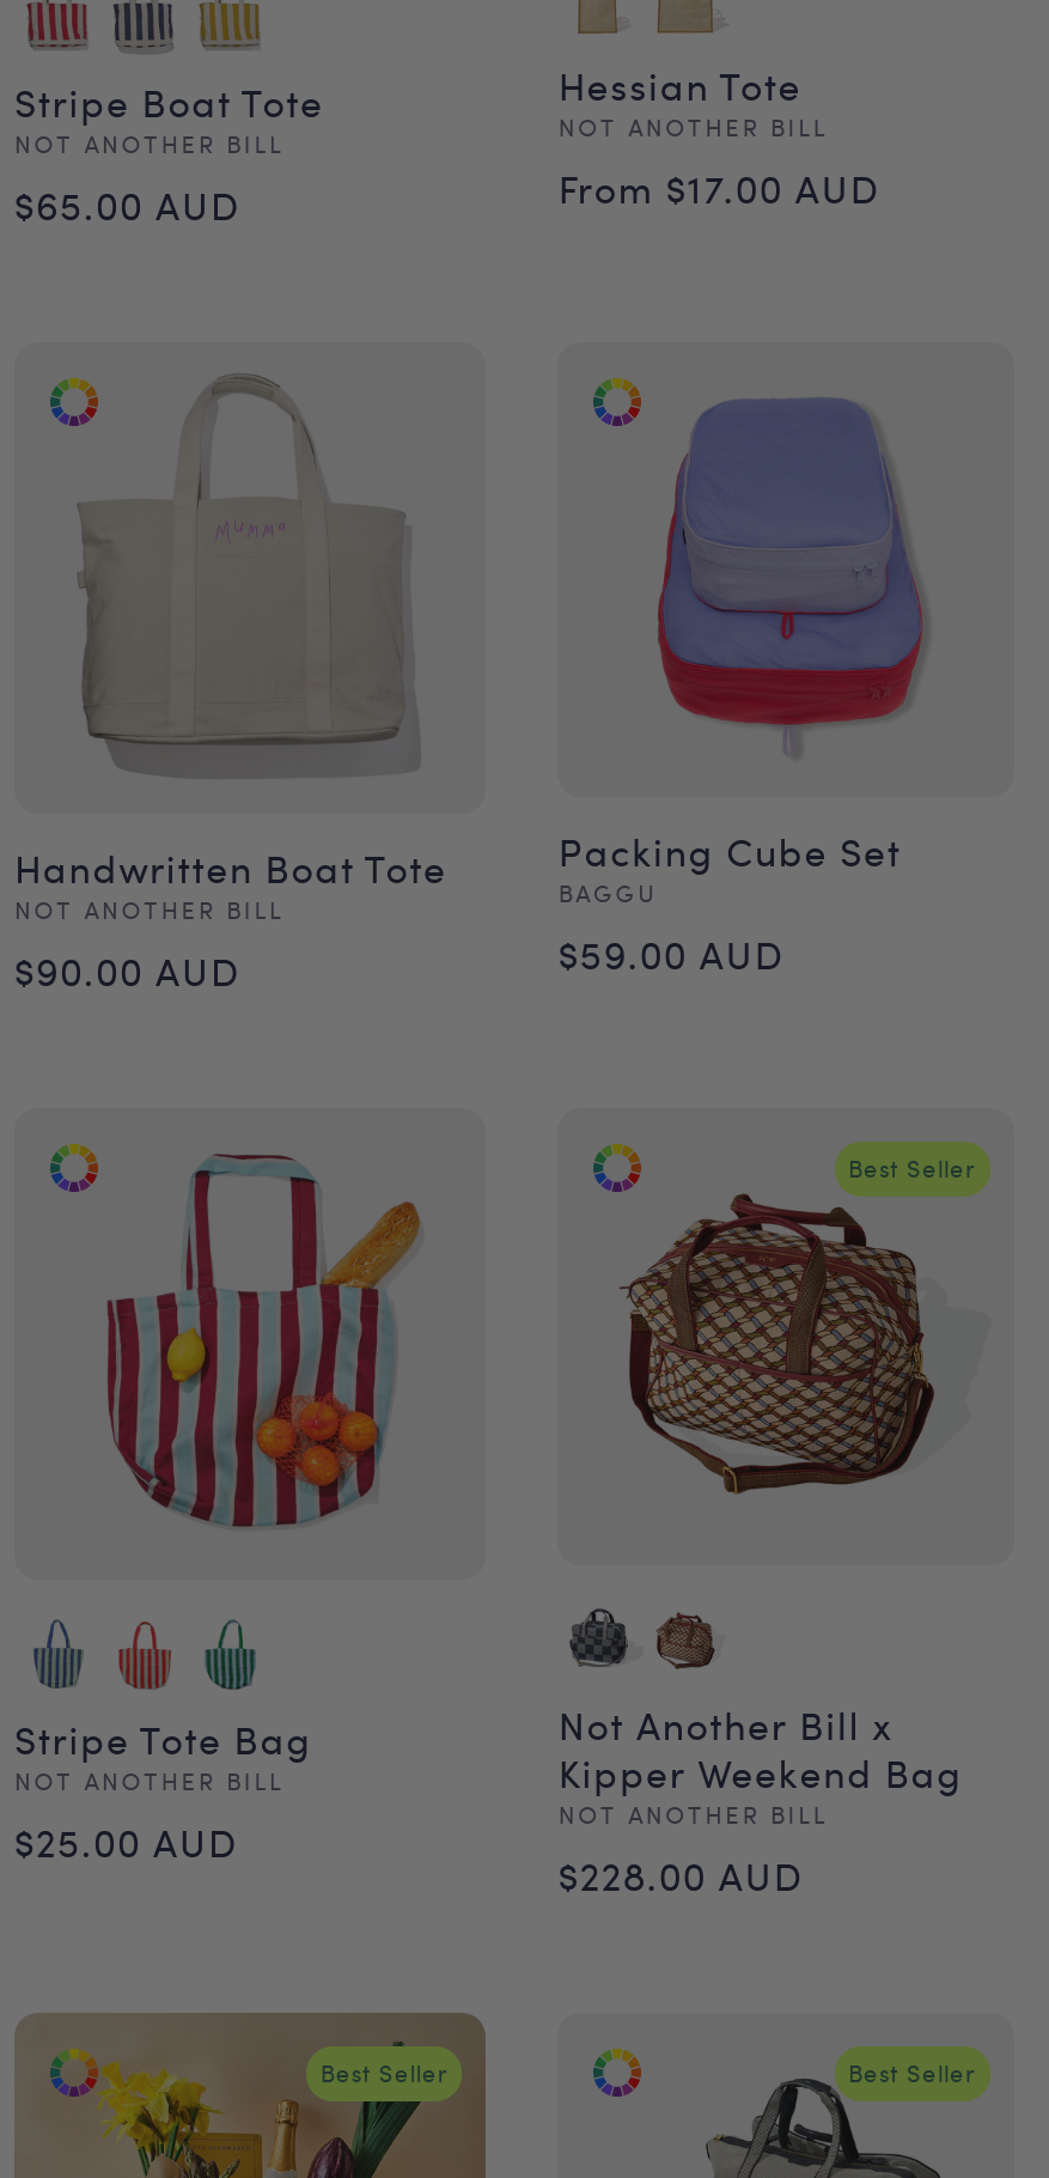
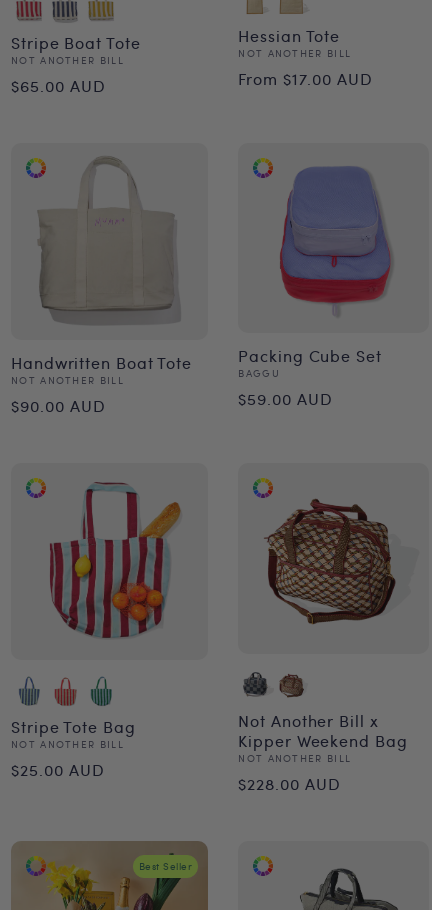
- Best Seller

- Best Seller
